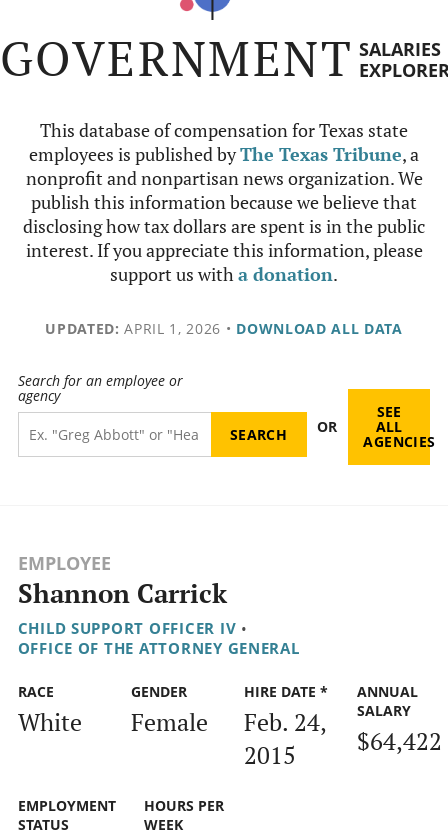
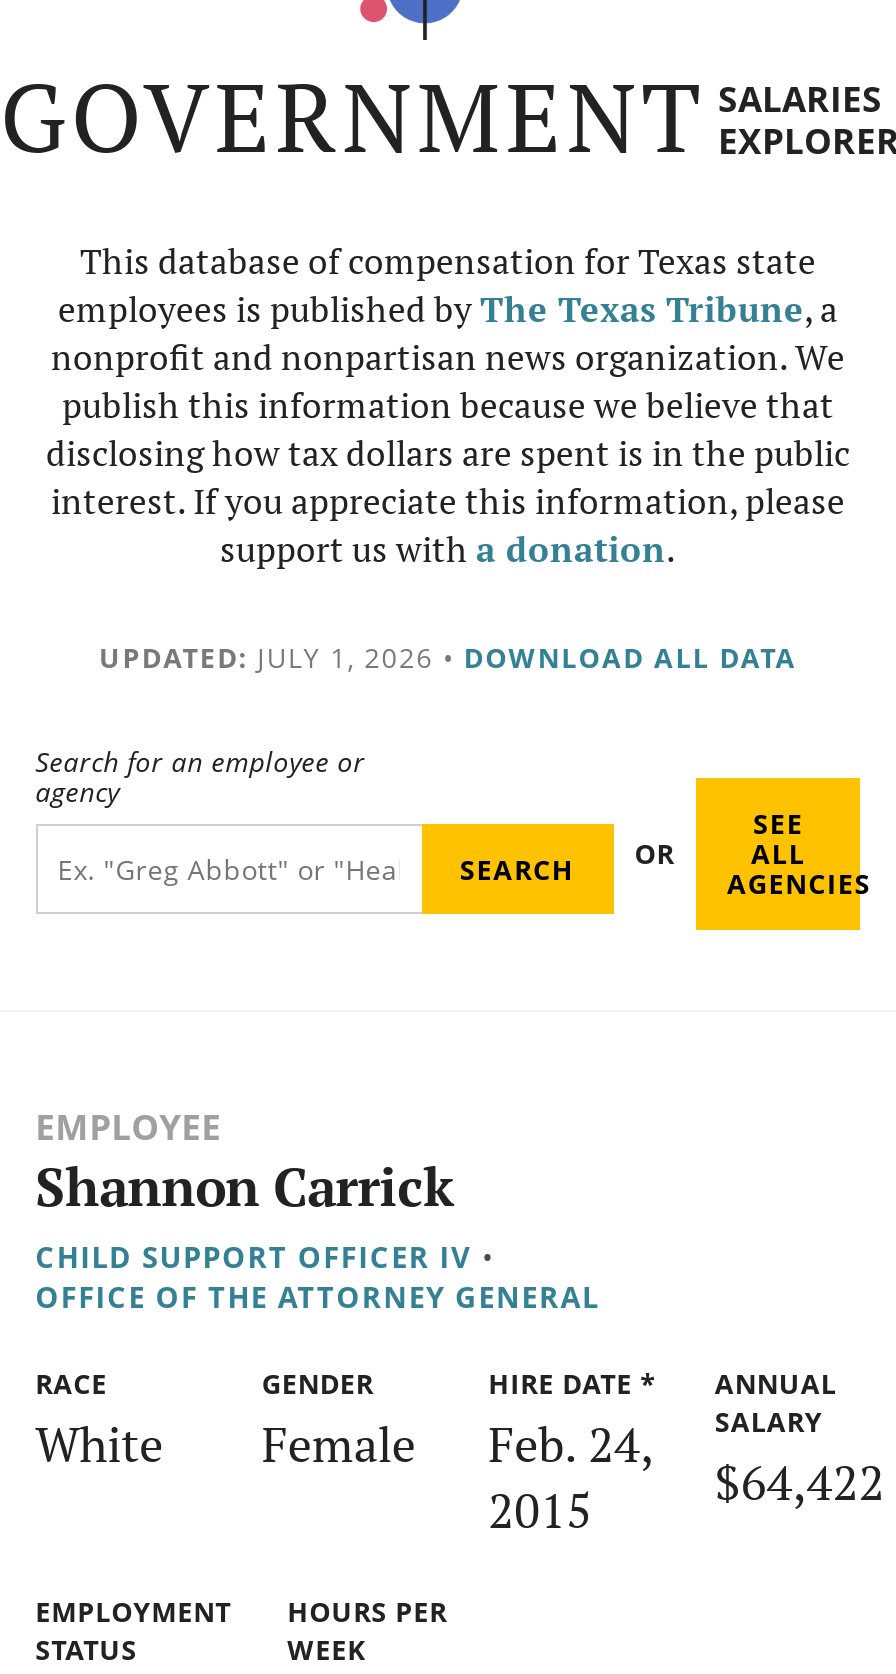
- UPDATED: APRIL 1, 2026 • DOWNLOAD ALL DATA
+ UPDATED: JULY 1, 2026 • DOWNLOAD ALL DATA
